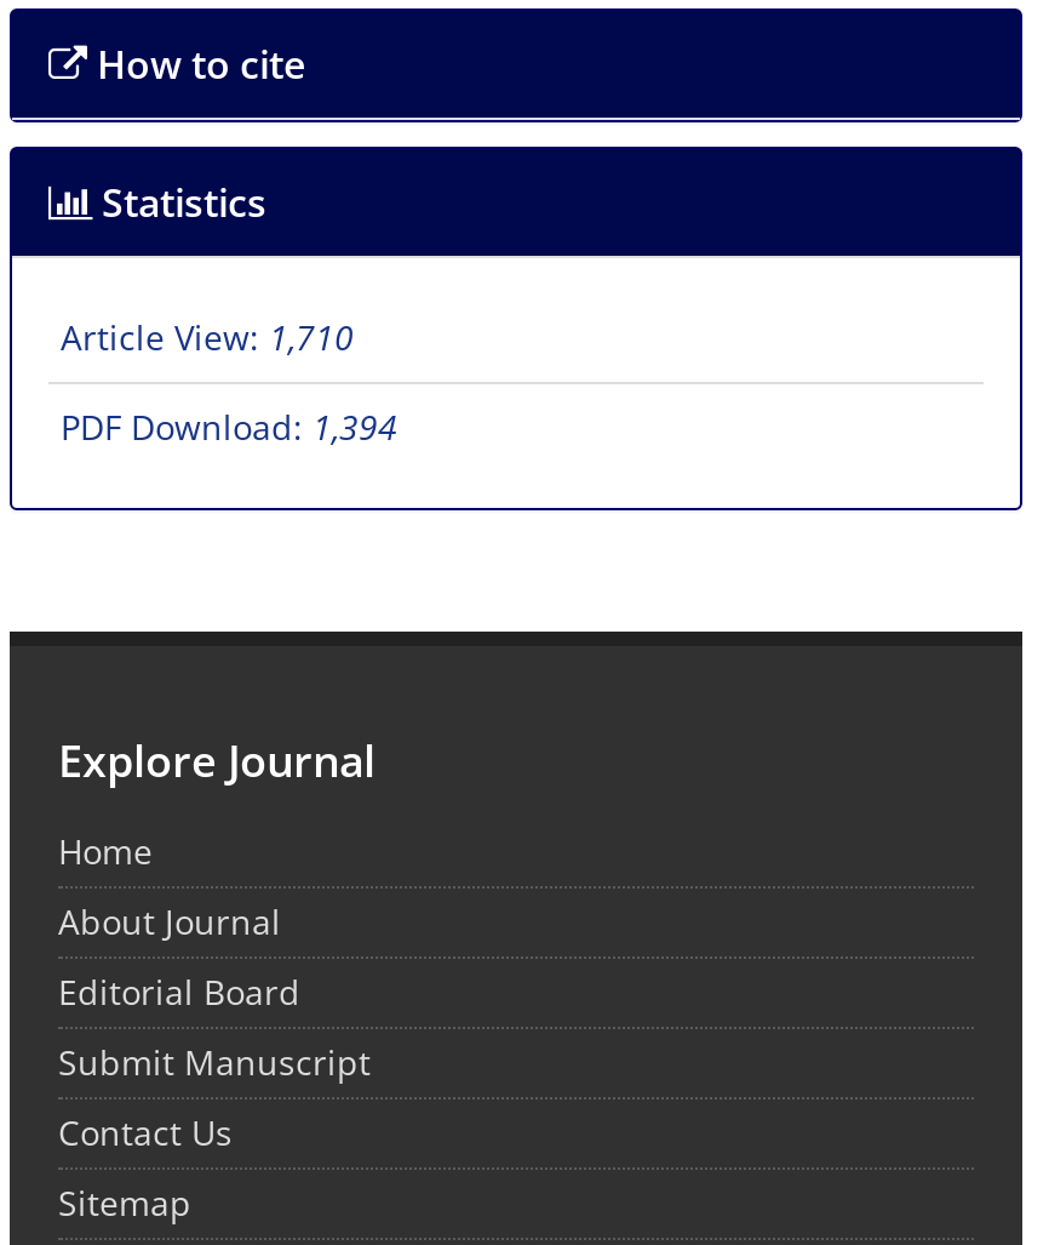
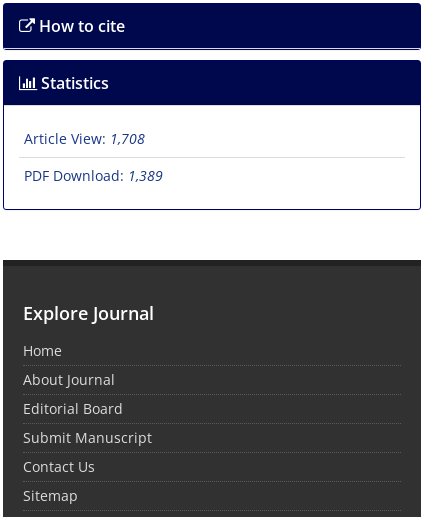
- Article View: 1,710
+ Article View: 1,708

- PDF Download: 1,394
+ PDF Download: 1,389
